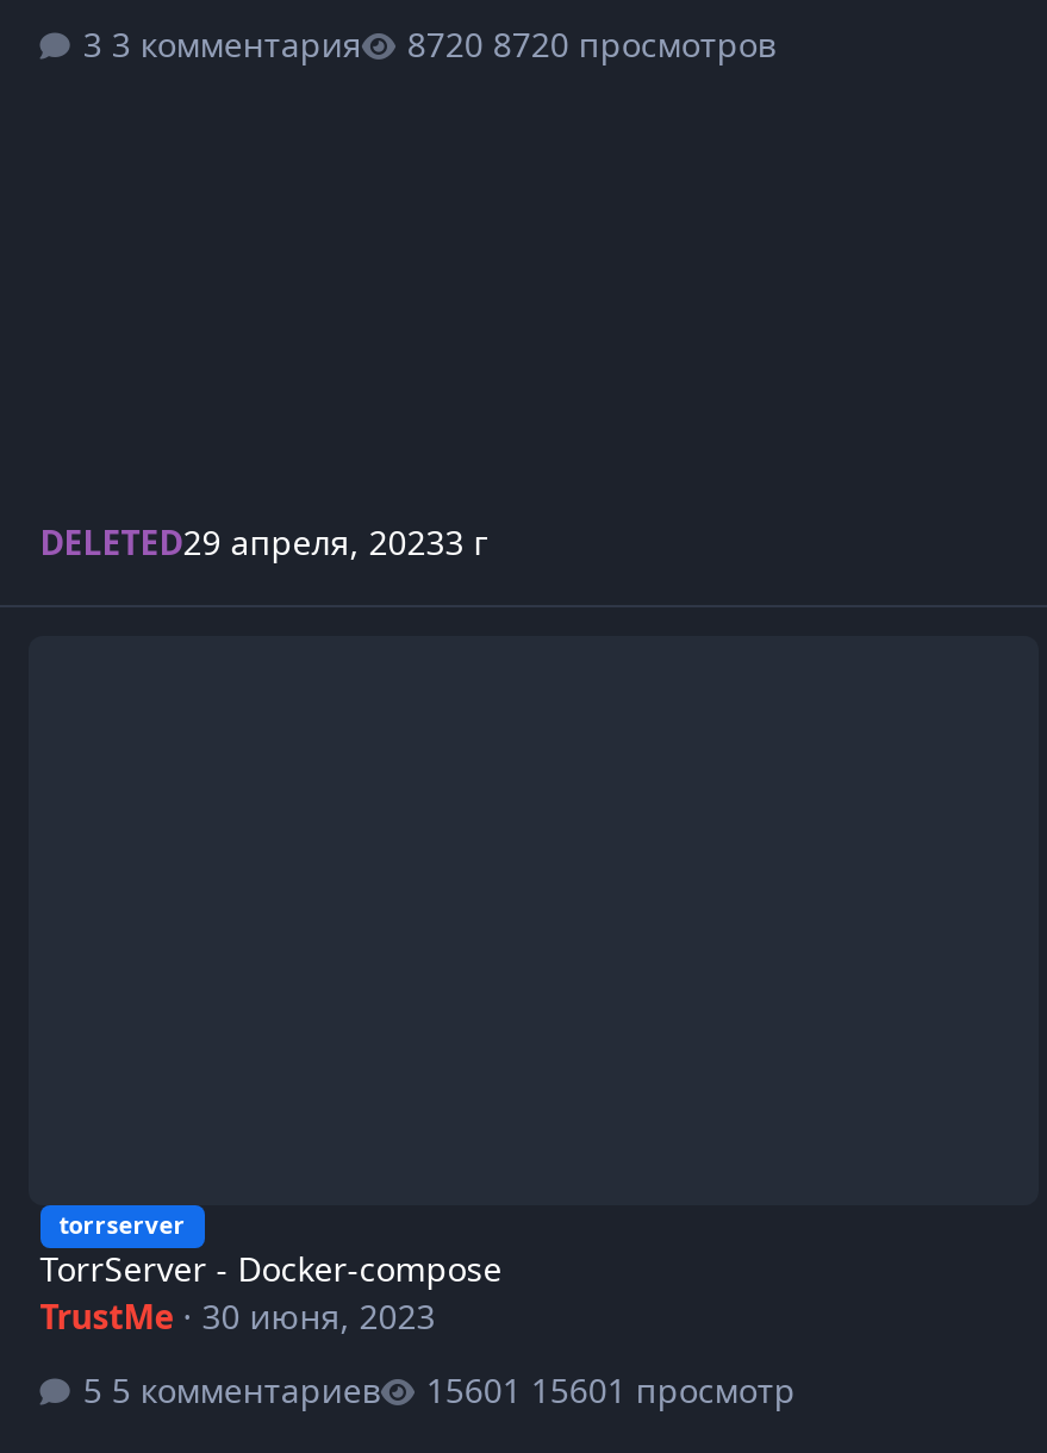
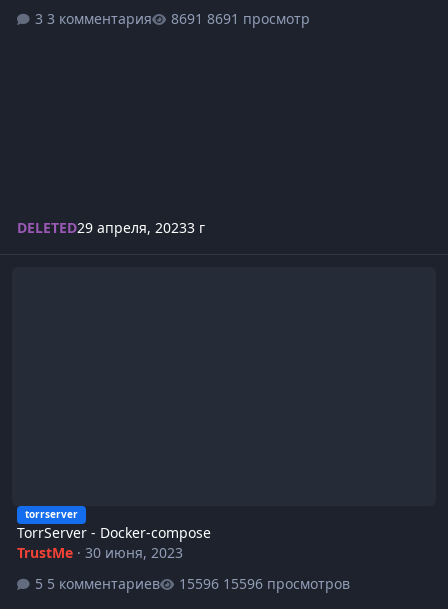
- 8720 просмотров
+ 8691 просмотр

- 15601 просмотр
+ 15596 просмотров
